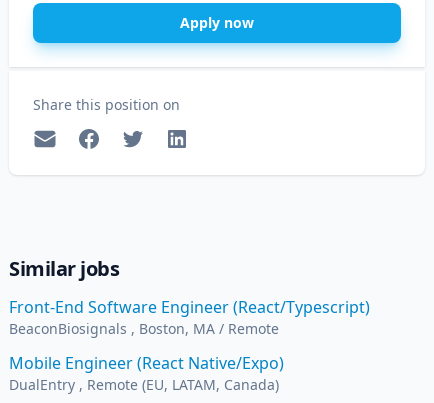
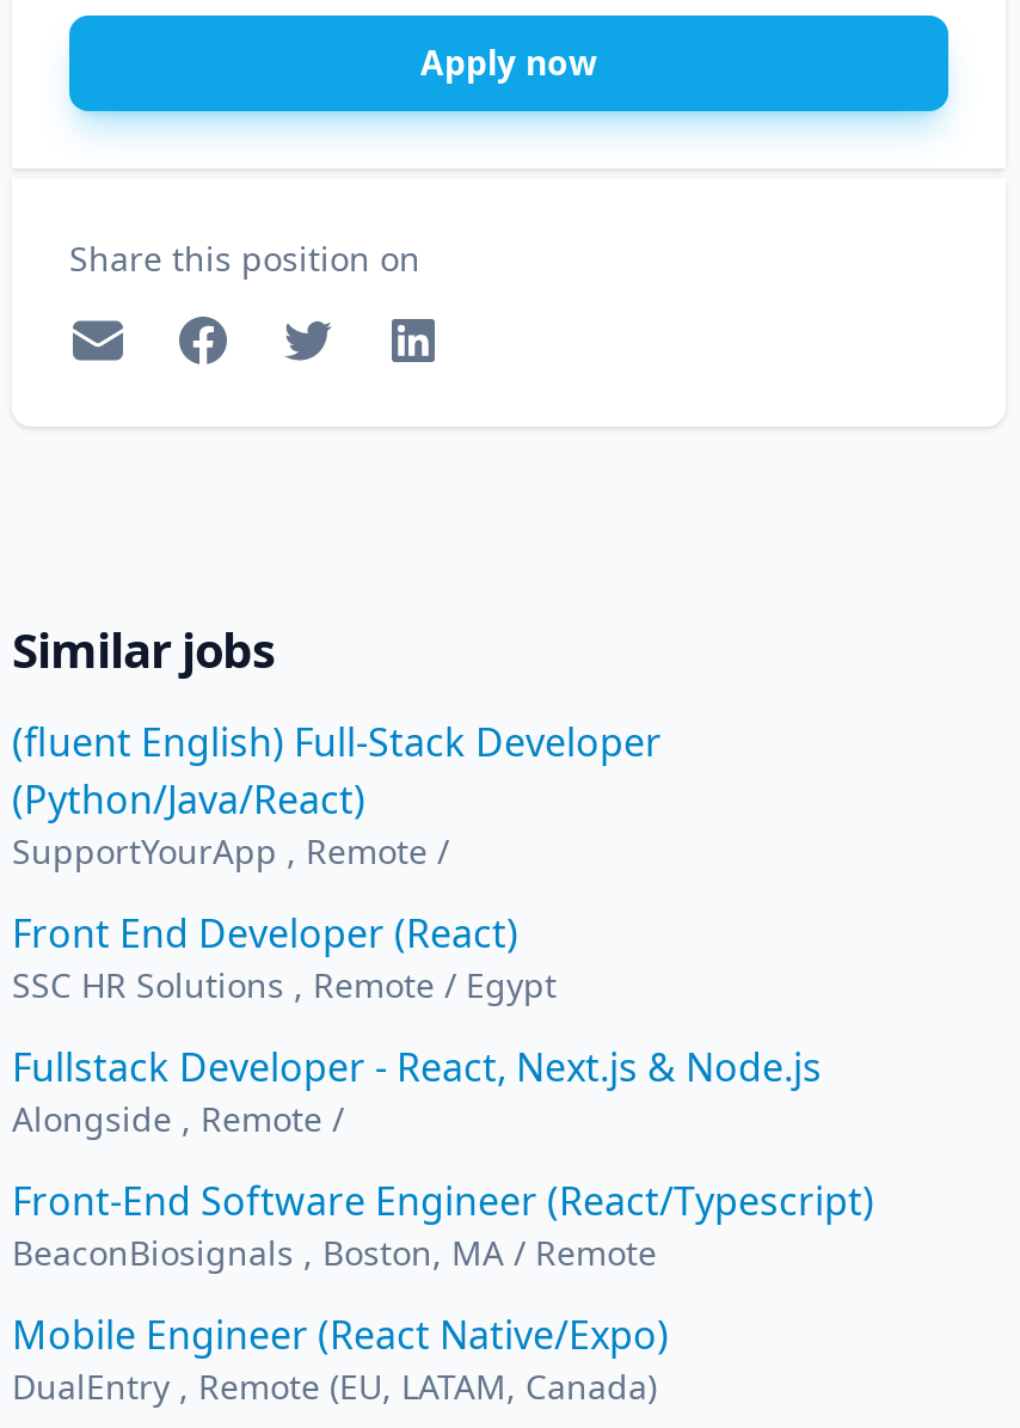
+ (fluent English) Full-Stack Developer
+ (Python/Java/React)
+ SupportYourApp , Remote /
+ Front End Developer (React)
+ SSC HR Solutions , Remote / Egypt
+ Fullstack Developer - React, Next.js & Node.js
+ Alongside , Remote /
